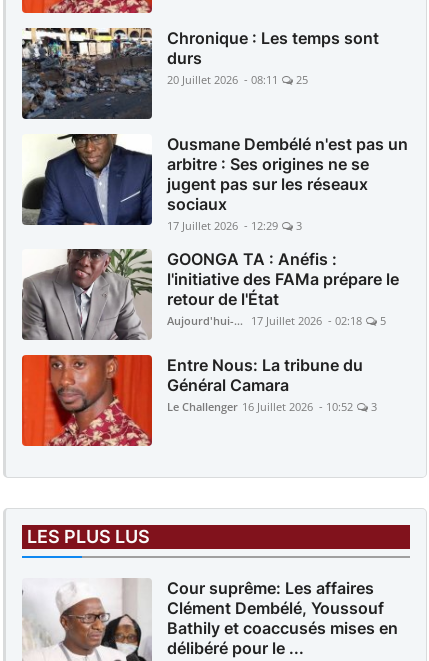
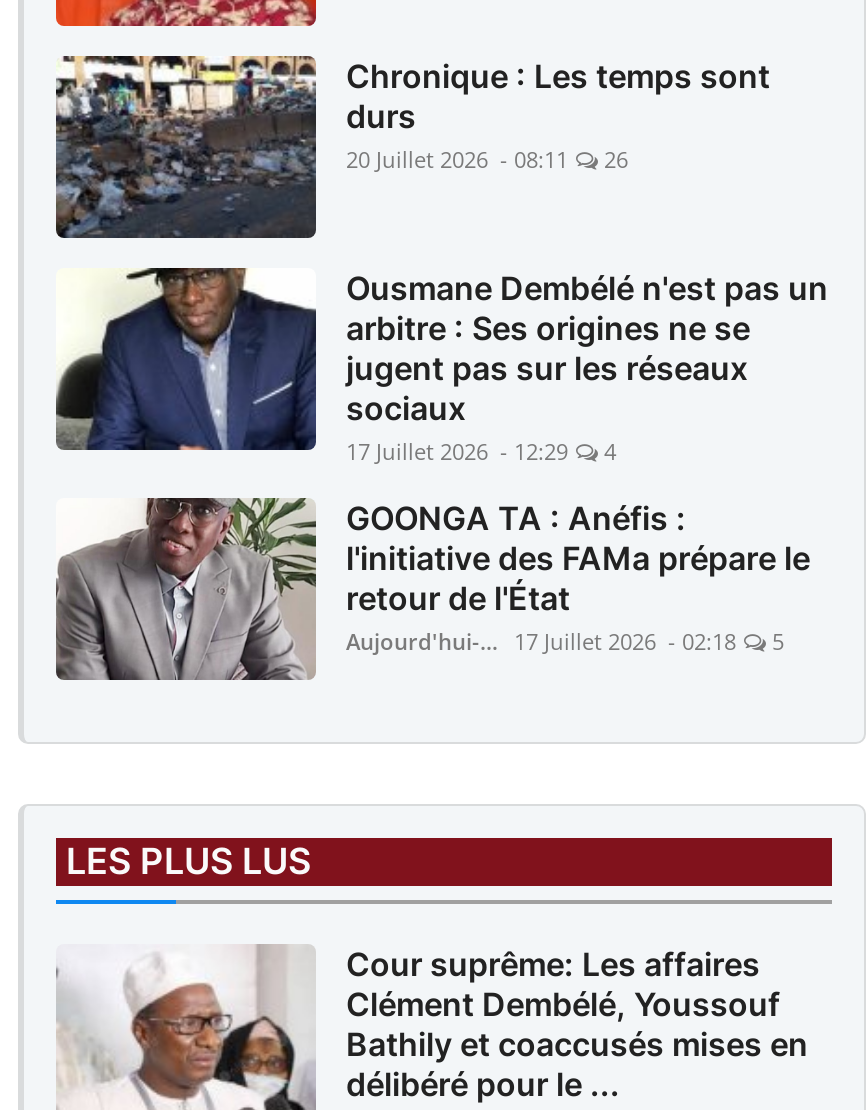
- 20 Juillet 2026 - 08:11 25
+ 20 Juillet 2026 - 08:11 26

- 17 Juillet 2026 - 12:29 3
+ 17 Juillet 2026 - 12:29 4

- [image]
- Entre Nous: La tribune du
- Général Camara
- Le Challenger 16 Juillet 2026 - 10:52
- 3
